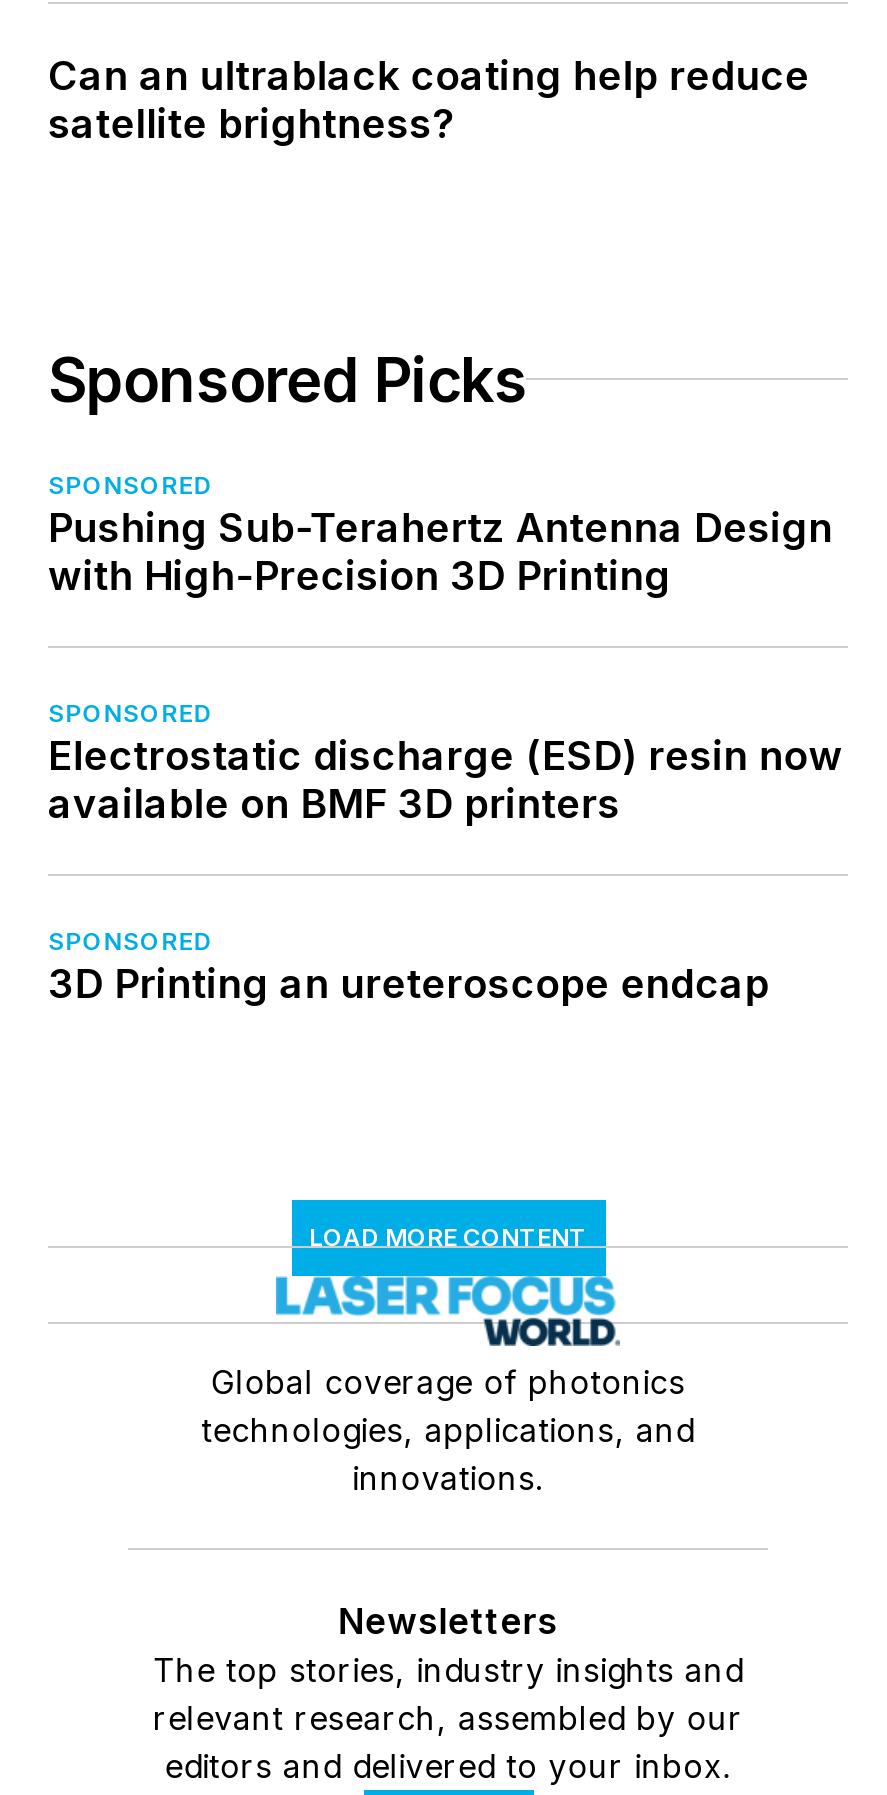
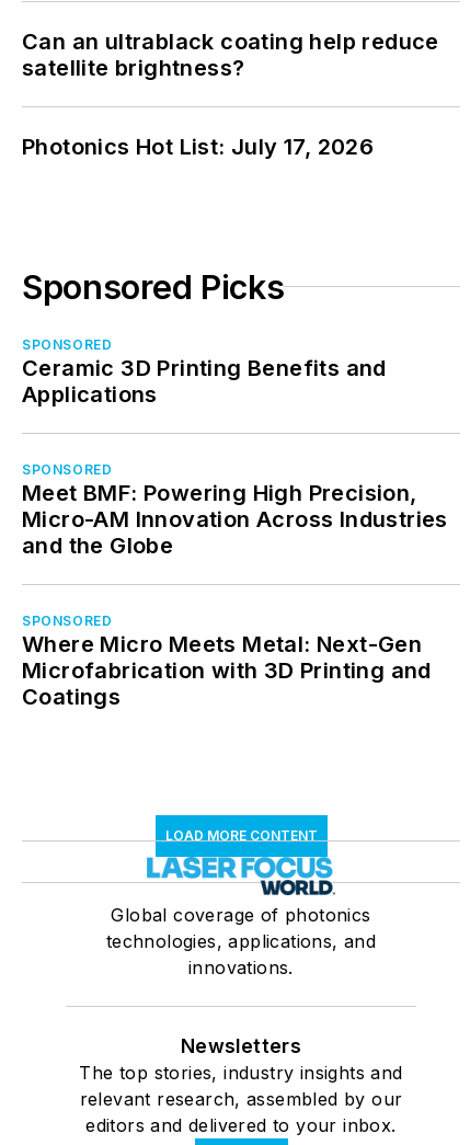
+ Photonics Hot List: July 17, 2026

- Pushing Sub-Terahertz Antenna Design
- with High-Precision 3D Printing
+ Ceramic 3D Printing Benefits and
+ Applications

- Electrostatic discharge (ESD) resin now
- available on BMF 3D printers
+ Meet BMF: Powering High Precision,
+ Micro-AM Innovation Across Industries
+ and the Globe

- 3D Printing an ureteroscope endcap
+ Where Micro Meets Metal: Next-Gen
+ Microfabrication with 3D Printing and
+ Coatings
